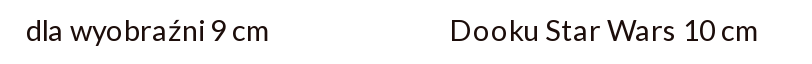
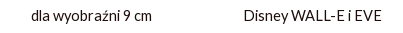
- Dooku Star Wars 10 cm
+ Disney WALL-E i EVE
